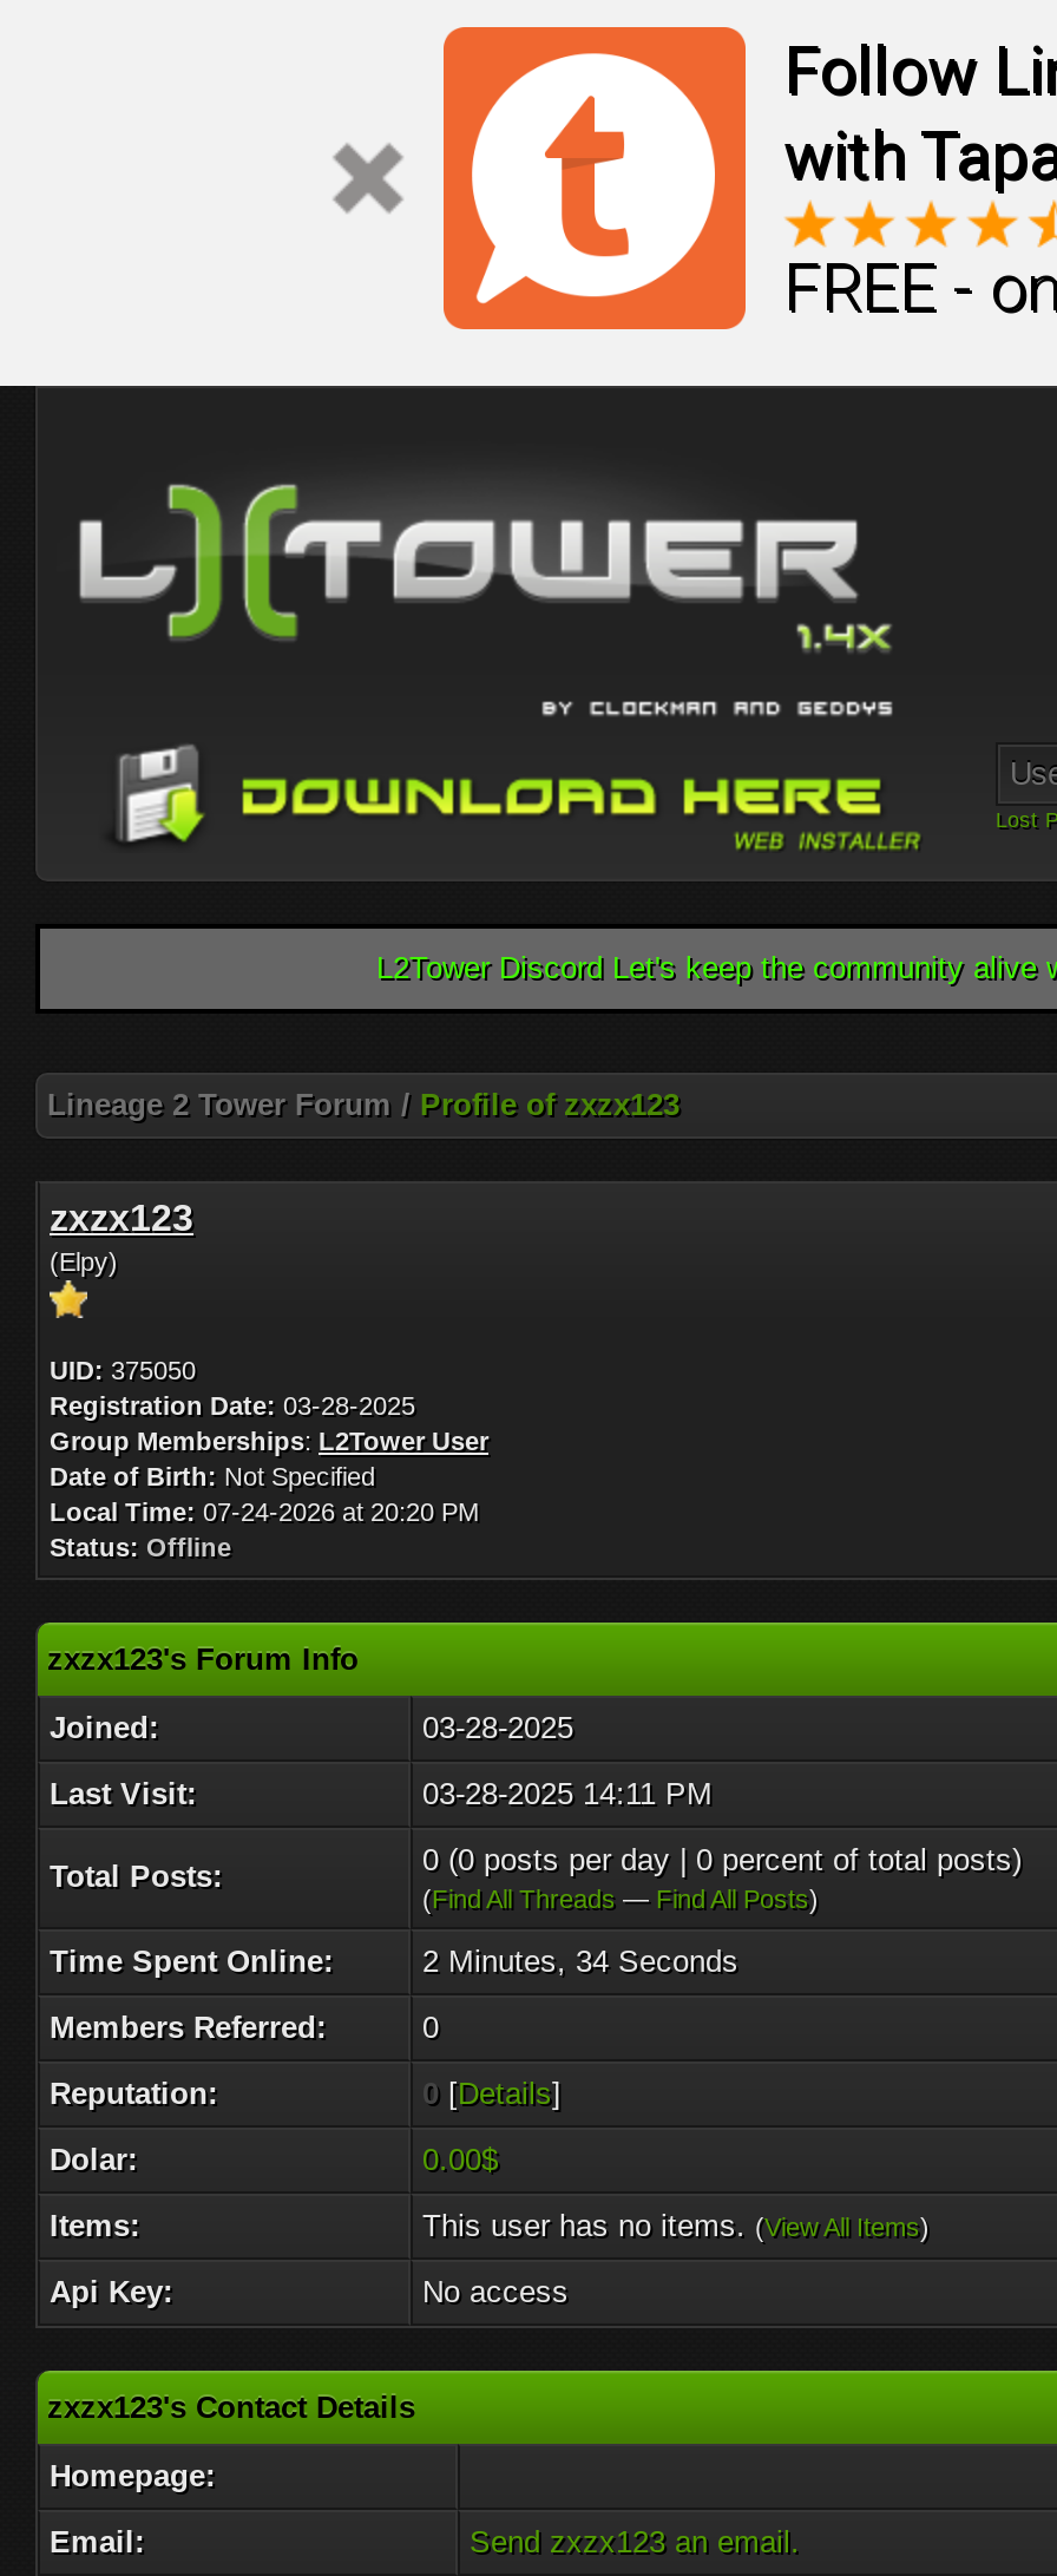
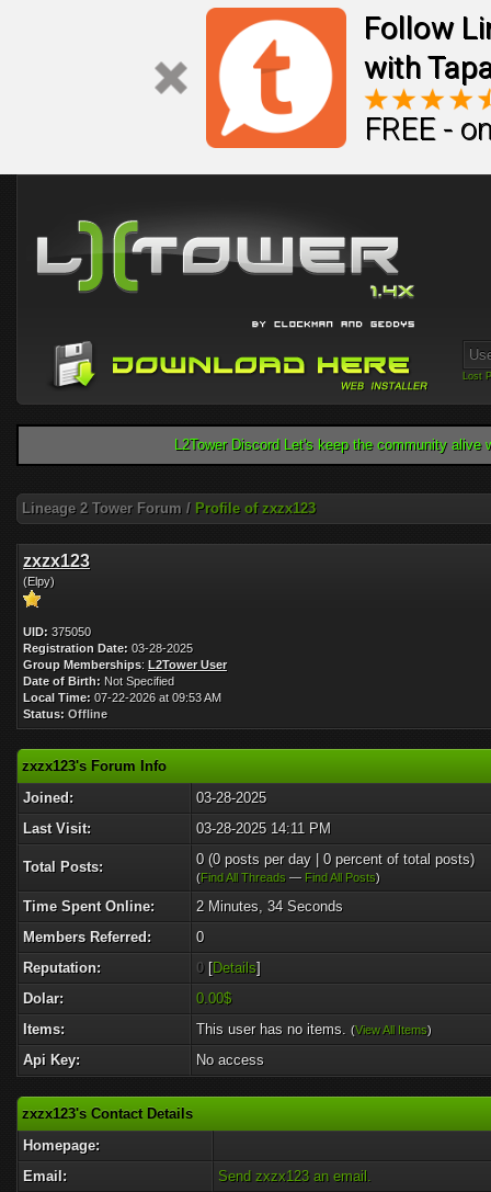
- Local Time: 07-24-2026 at 20:20 PM
+ Local Time: 07-22-2026 at 09:53 AM
